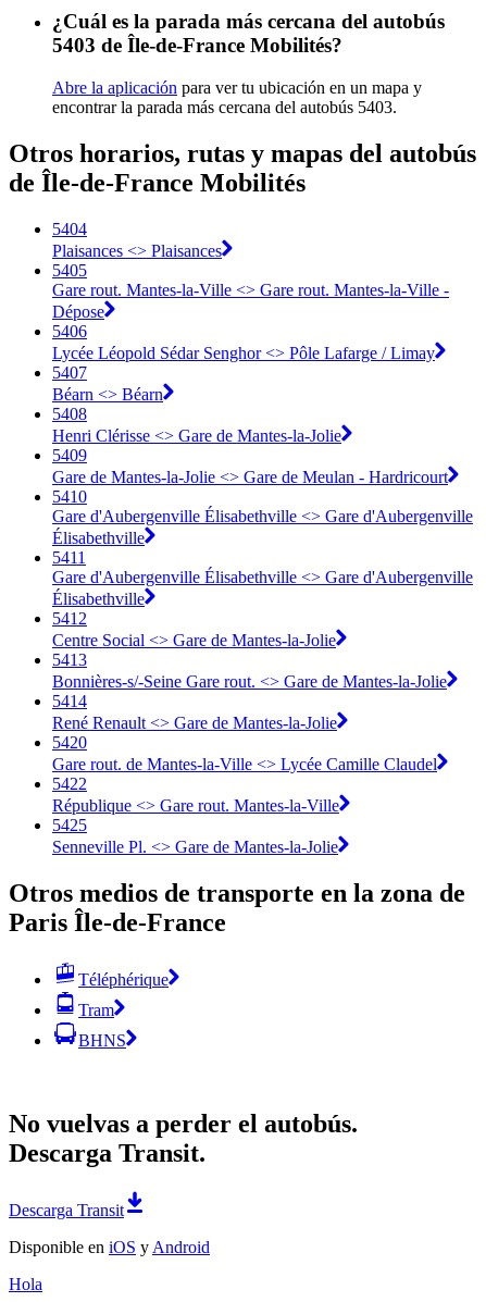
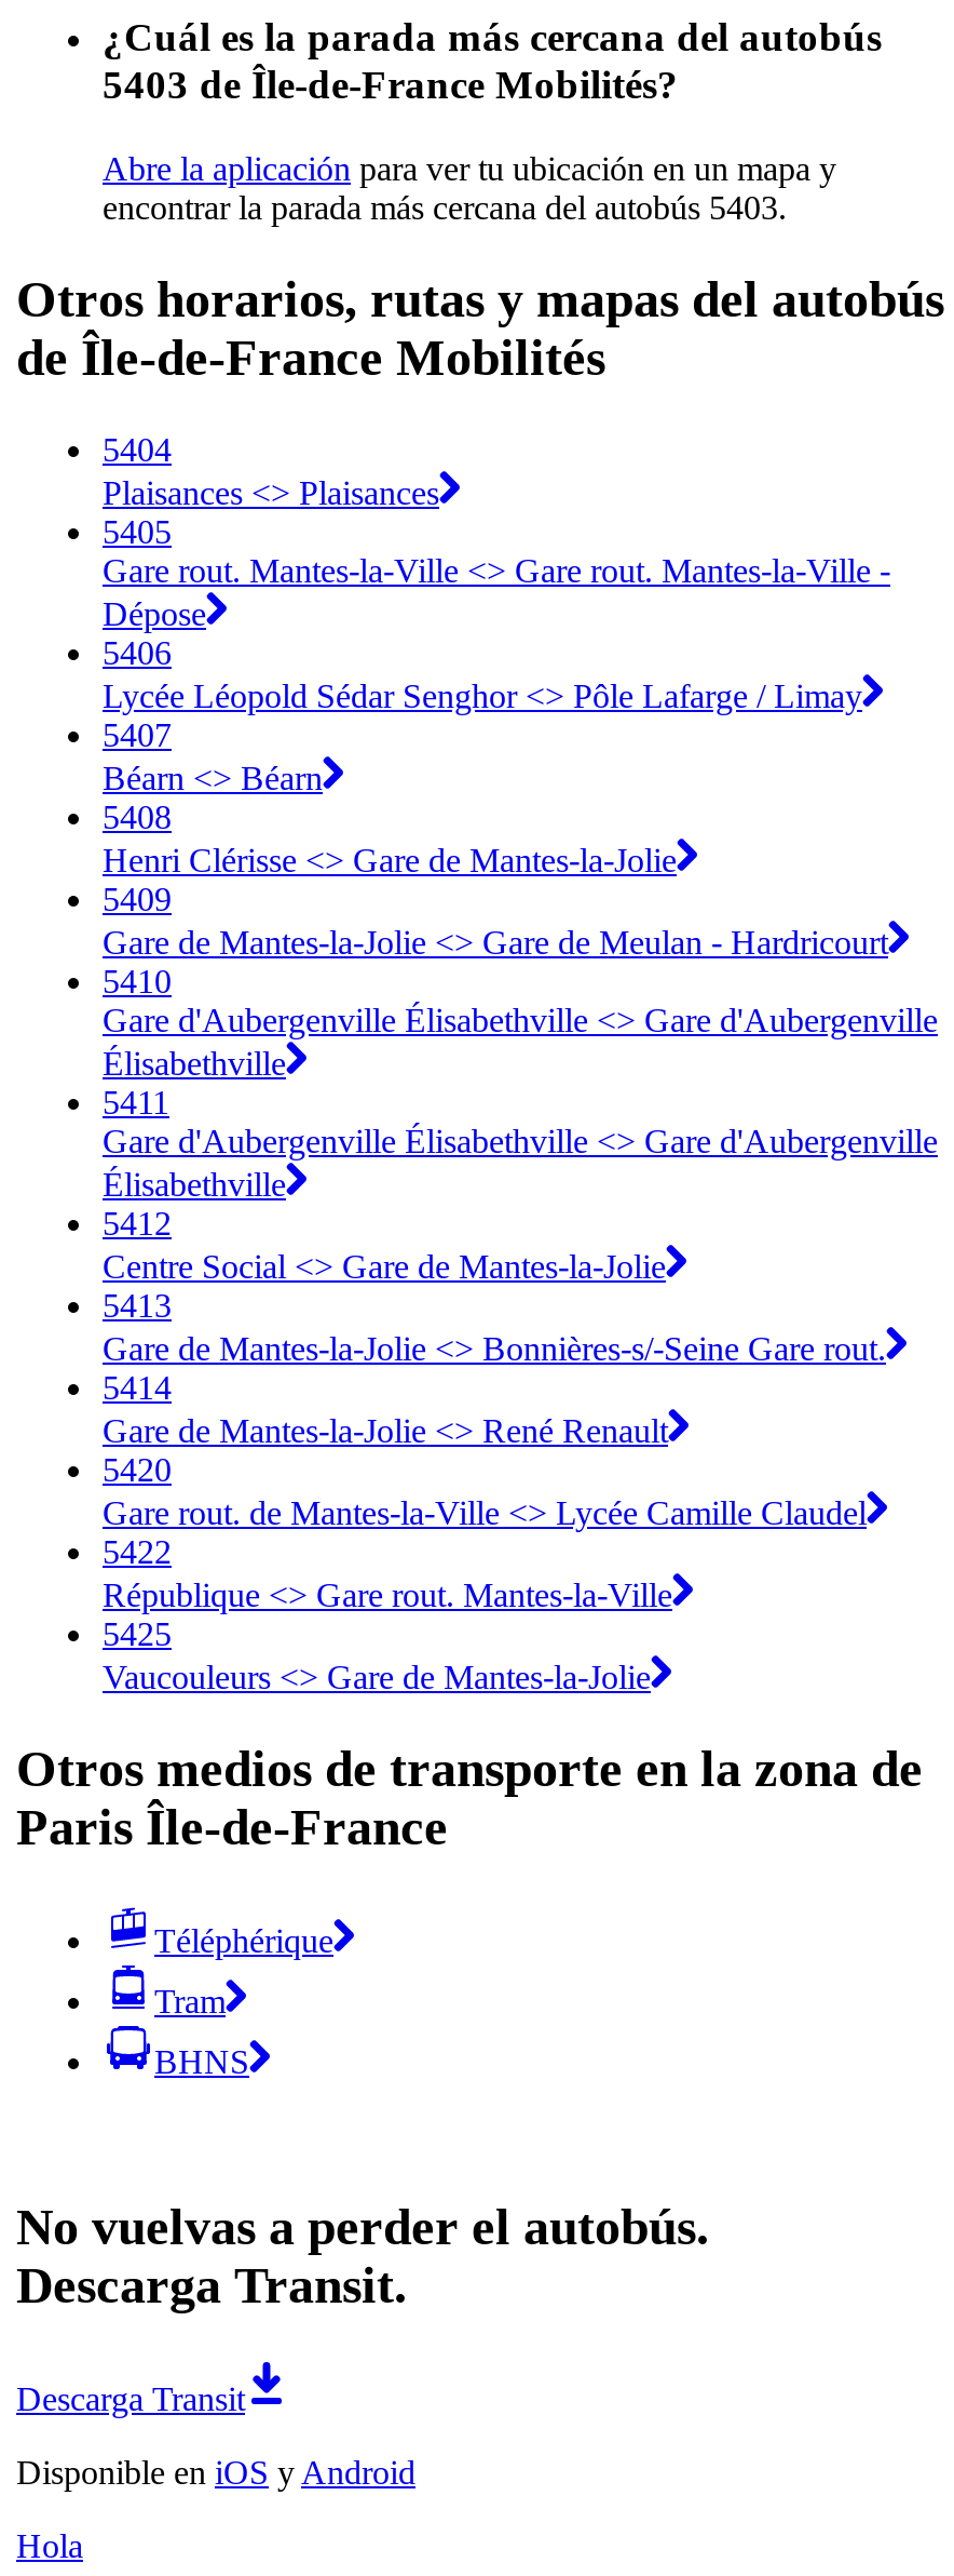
- Bonnières-s/-Seine Gare rout. <> Gare de Mantes-la-Jolie
+ Gare de Mantes-la-Jolie <> Bonnières-s/-Seine Gare rout.

- René Renault <> Gare de Mantes-la-Jolie
+ Gare de Mantes-la-Jolie <> René Renault

- Senneville Pl. <> Gare de Mantes-la-Jolie
+ Vaucouleurs <> Gare de Mantes-la-Jolie
